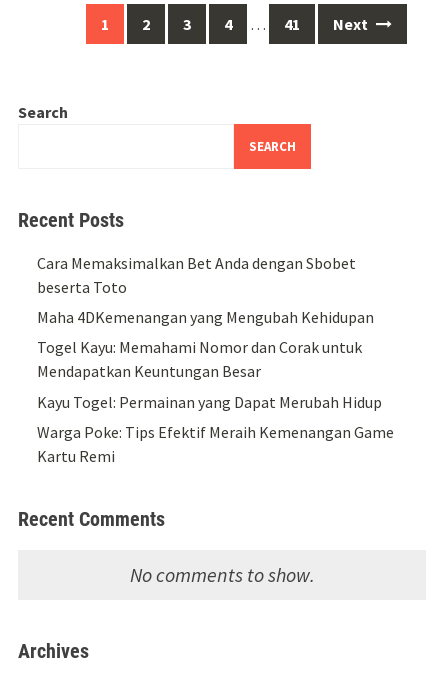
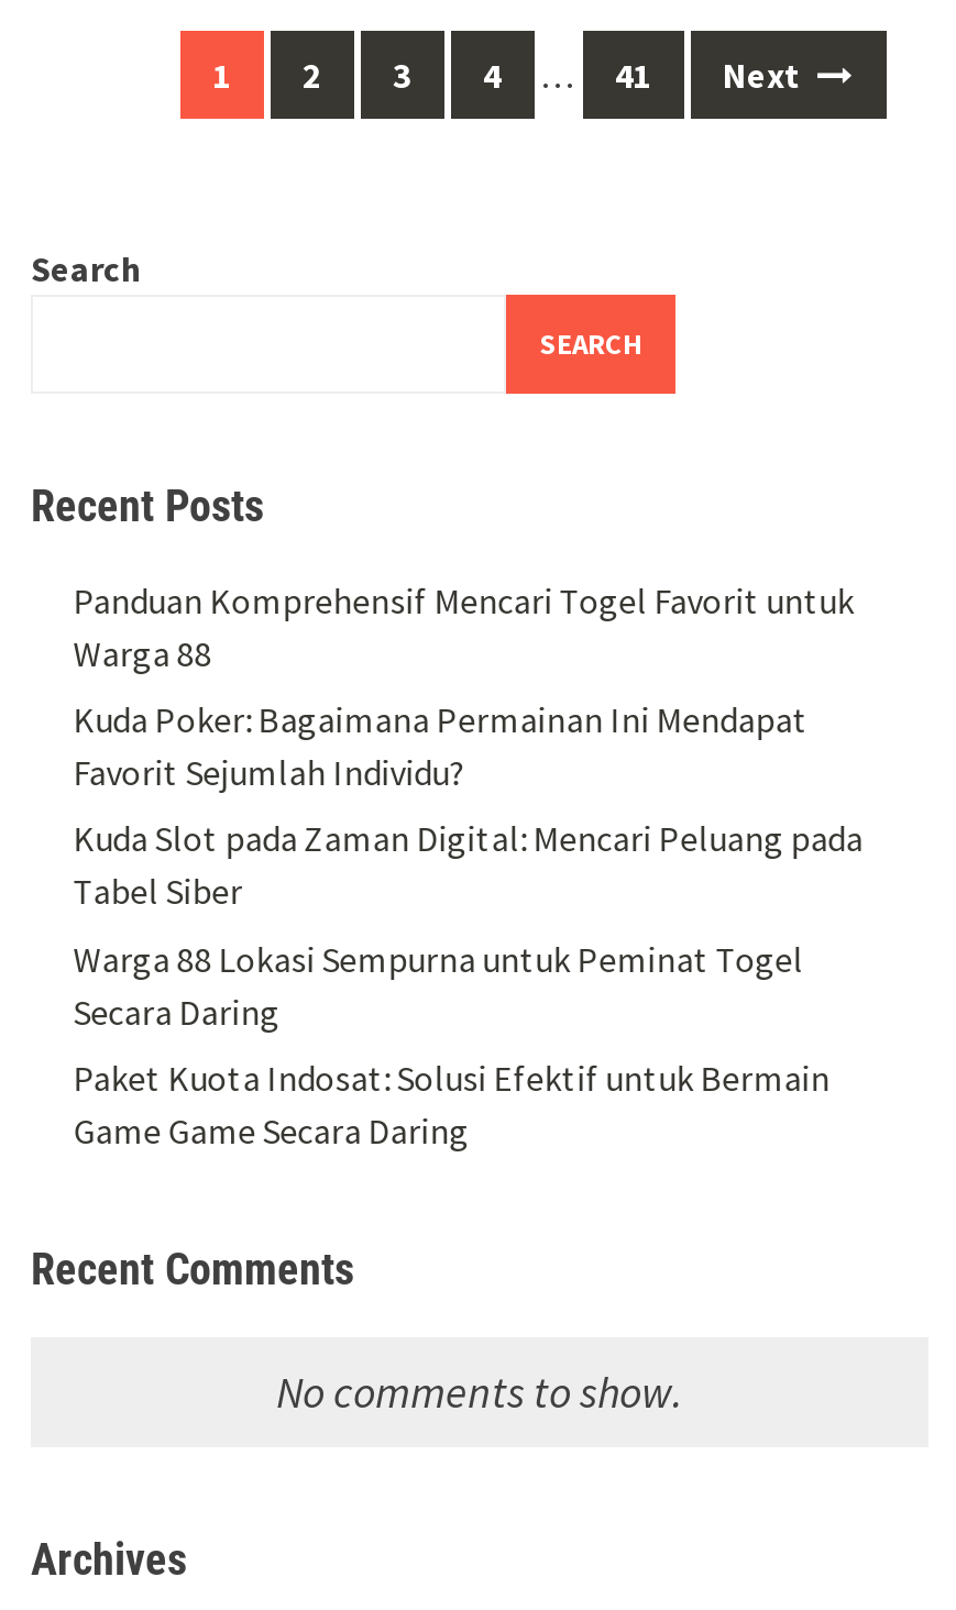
- Cara Memaksimalkan Bet Anda dengan Sbobet
- beserta Toto
+ Panduan Komprehensif Mencari Togel Favorit untuk
+ Warga 88

- Maha 4DKemenangan yang Mengubah Kehidupan
+ Kuda Poker: Bagaimana Permainan Ini Mendapat
+ Favorit Sejumlah Individu?

- Togel Kayu: Memahami Nomor dan Corak untuk
- Mendapatkan Keuntungan Besar
+ Kuda Slot pada Zaman Digital: Mencari Peluang pada
+ Tabel Siber

- Kayu Togel: Permainan yang Dapat Merubah Hidup
+ Warga 88 Lokasi Sempurna untuk Peminat Togel
+ Secara Daring

- Warga Poke: Tips Efektif Meraih Kemenangan Game
- Kartu Remi
+ Paket Kuota Indosat: Solusi Efektif untuk Bermain
+ Game Game Secara Daring
